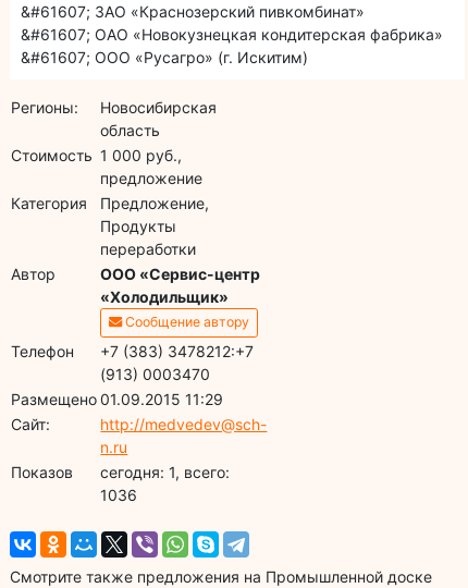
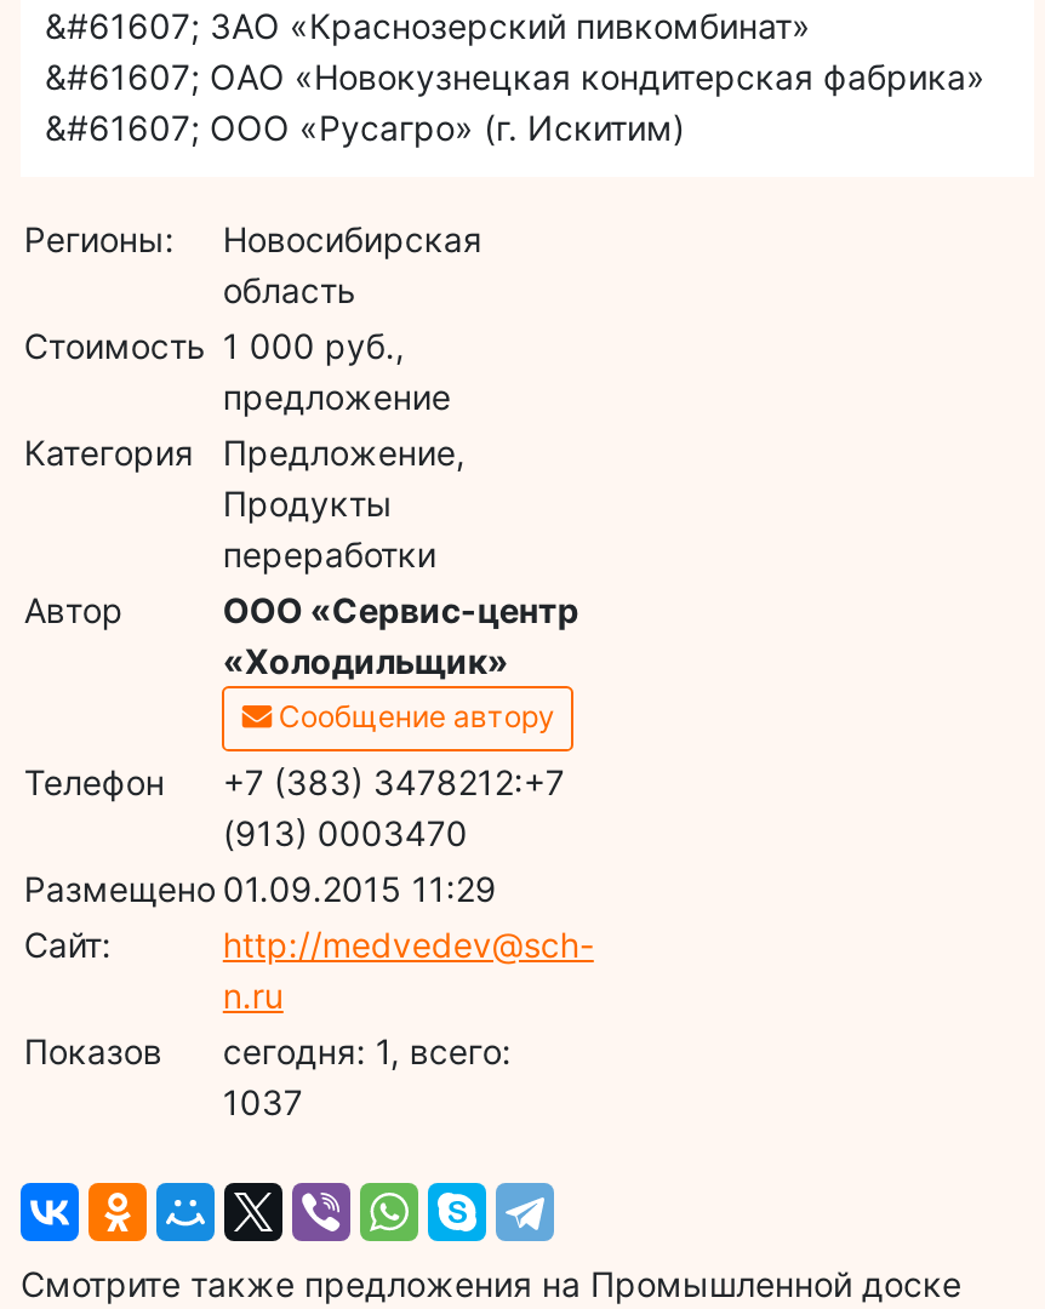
- 1036
+ 1037
